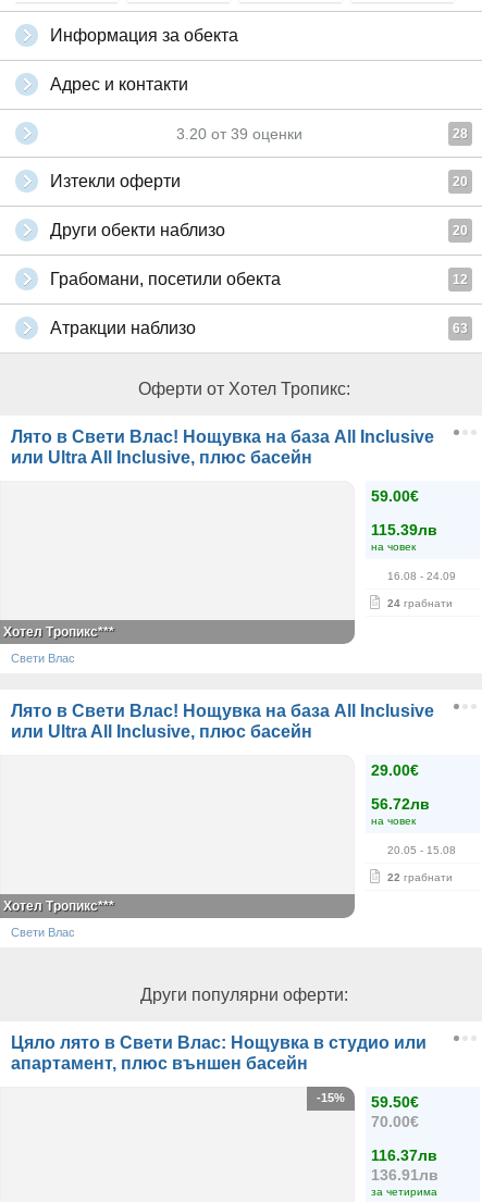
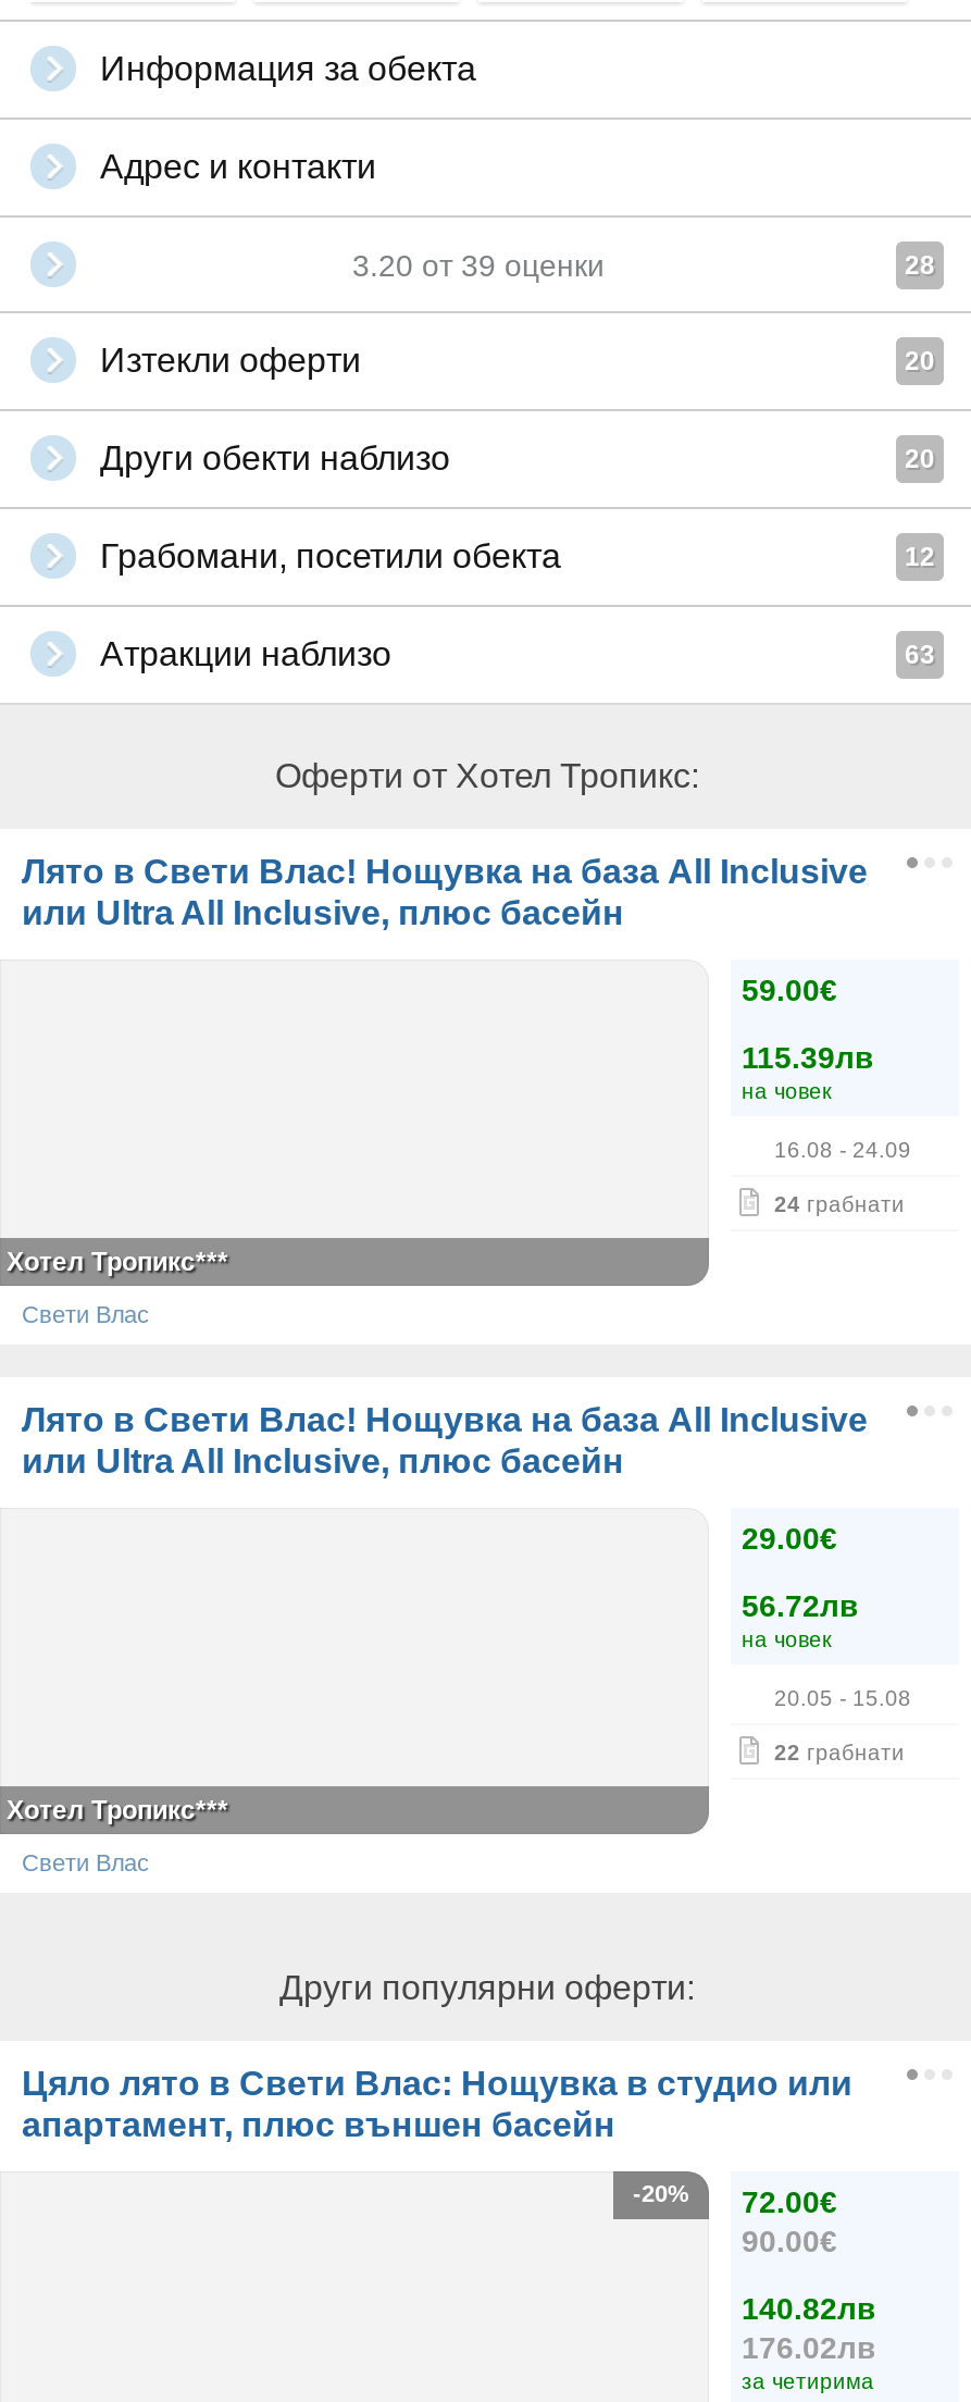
- -15%
+ -20%

- 59.50€
- 70.00€
+ 72.00€
+ 90.00€

- 116.37лв
- 136.91лв
+ 140.82лв
+ 176.02лв
